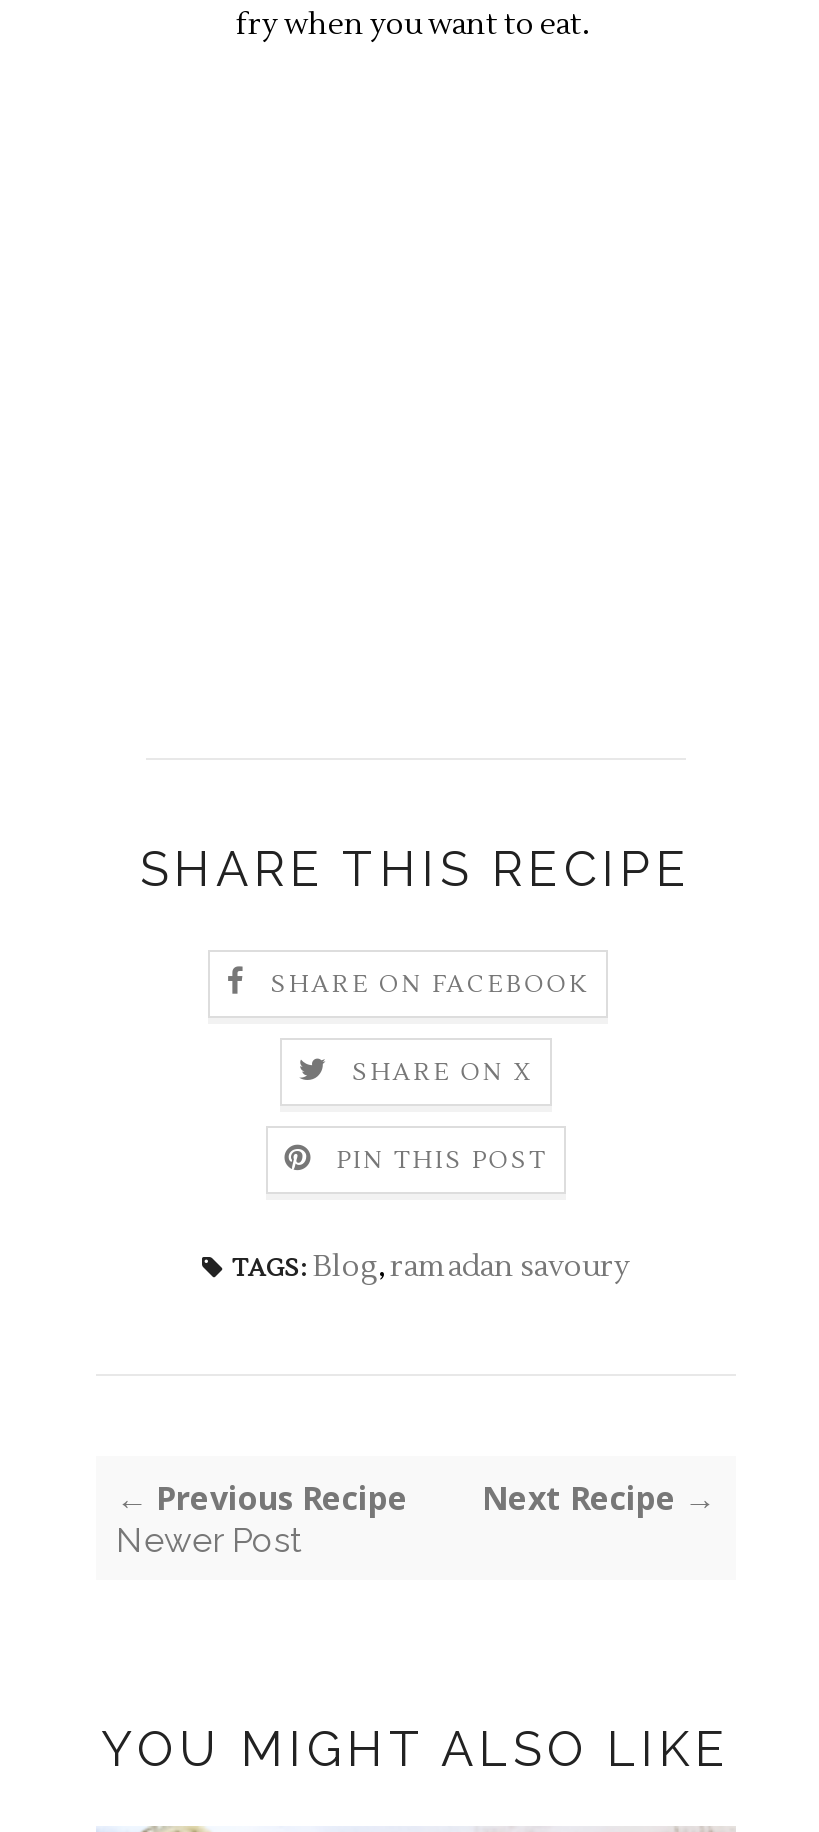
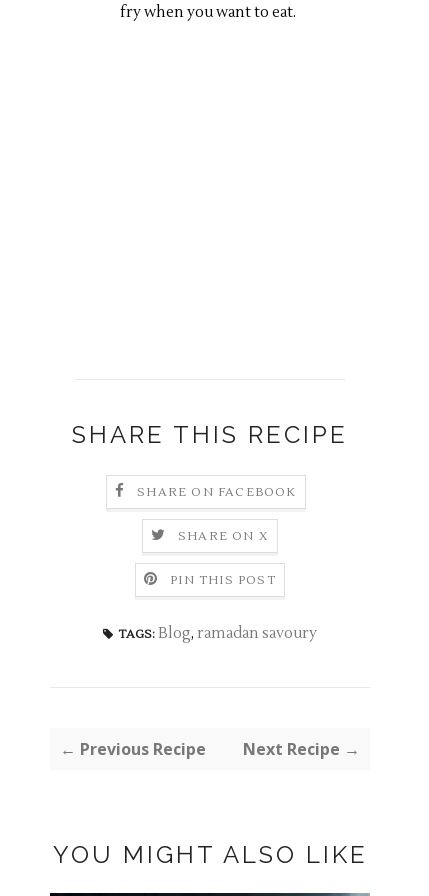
- Newer Post
